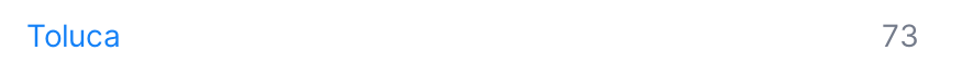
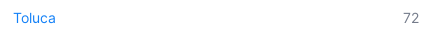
- 73
+ 72
